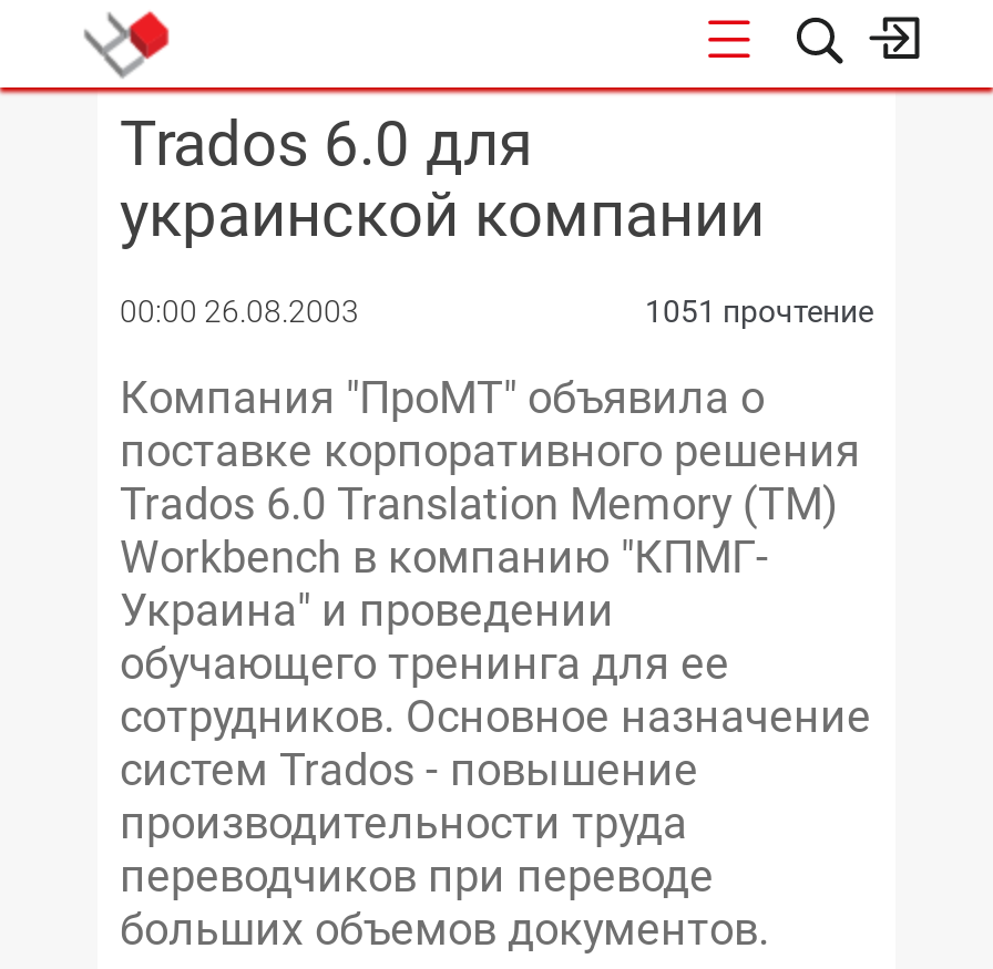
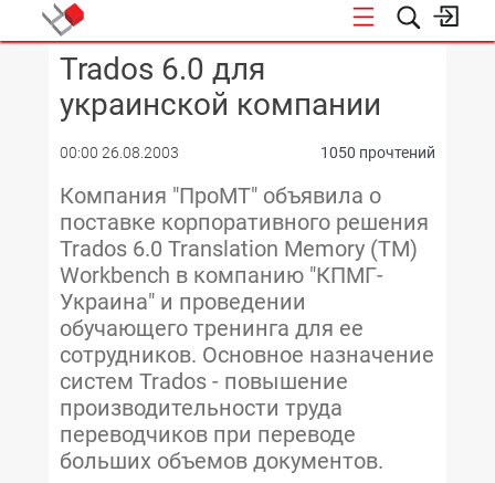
- 1051 прочтение
+ 1050 прочтений
